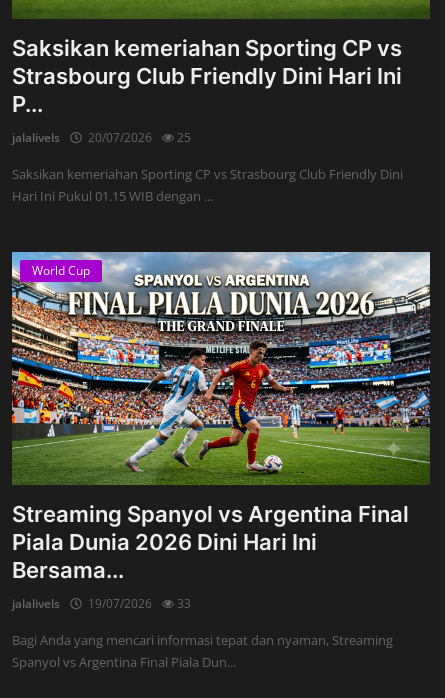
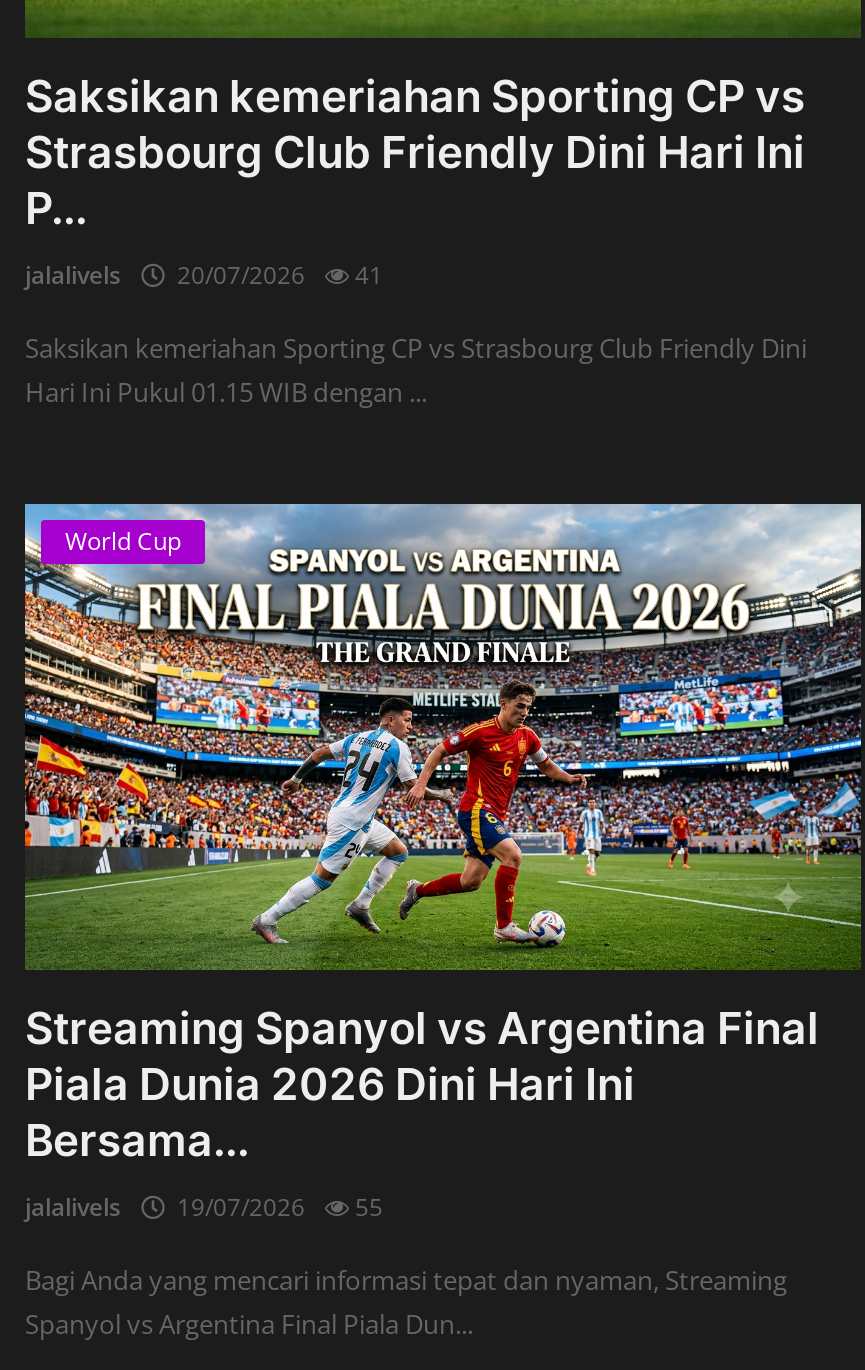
- jalalivels 20/07/2026 25
+ jalalivels 20/07/2026 41

- jalalivels 19/07/2026 33
+ jalalivels 19/07/2026 55
